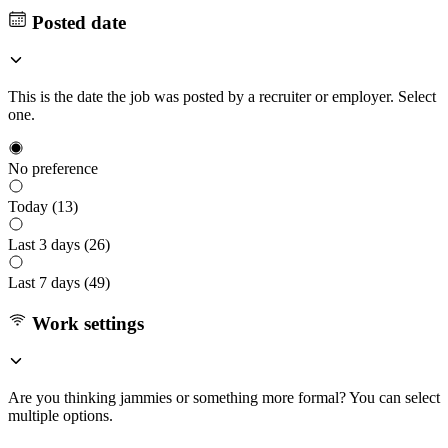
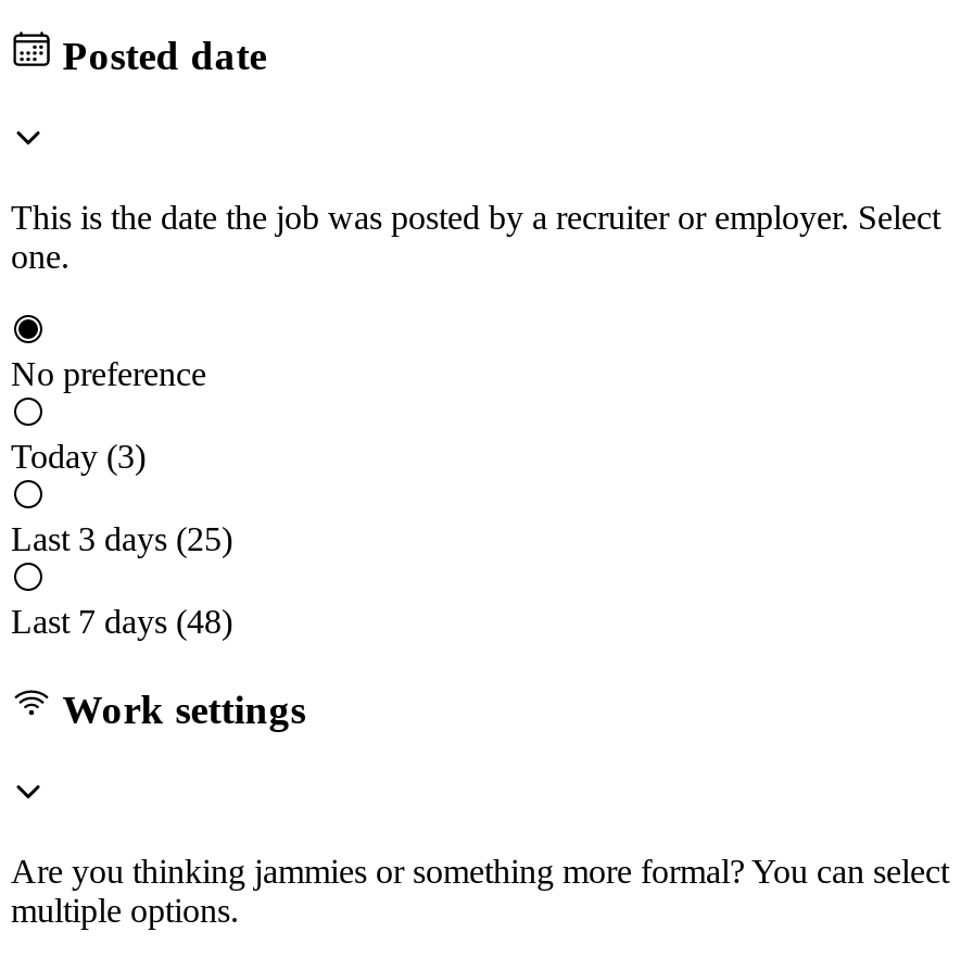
- Today (13)
+ Today (3)

- Last 3 days (26)
+ Last 3 days (25)

- Last 7 days (49)
+ Last 7 days (48)
